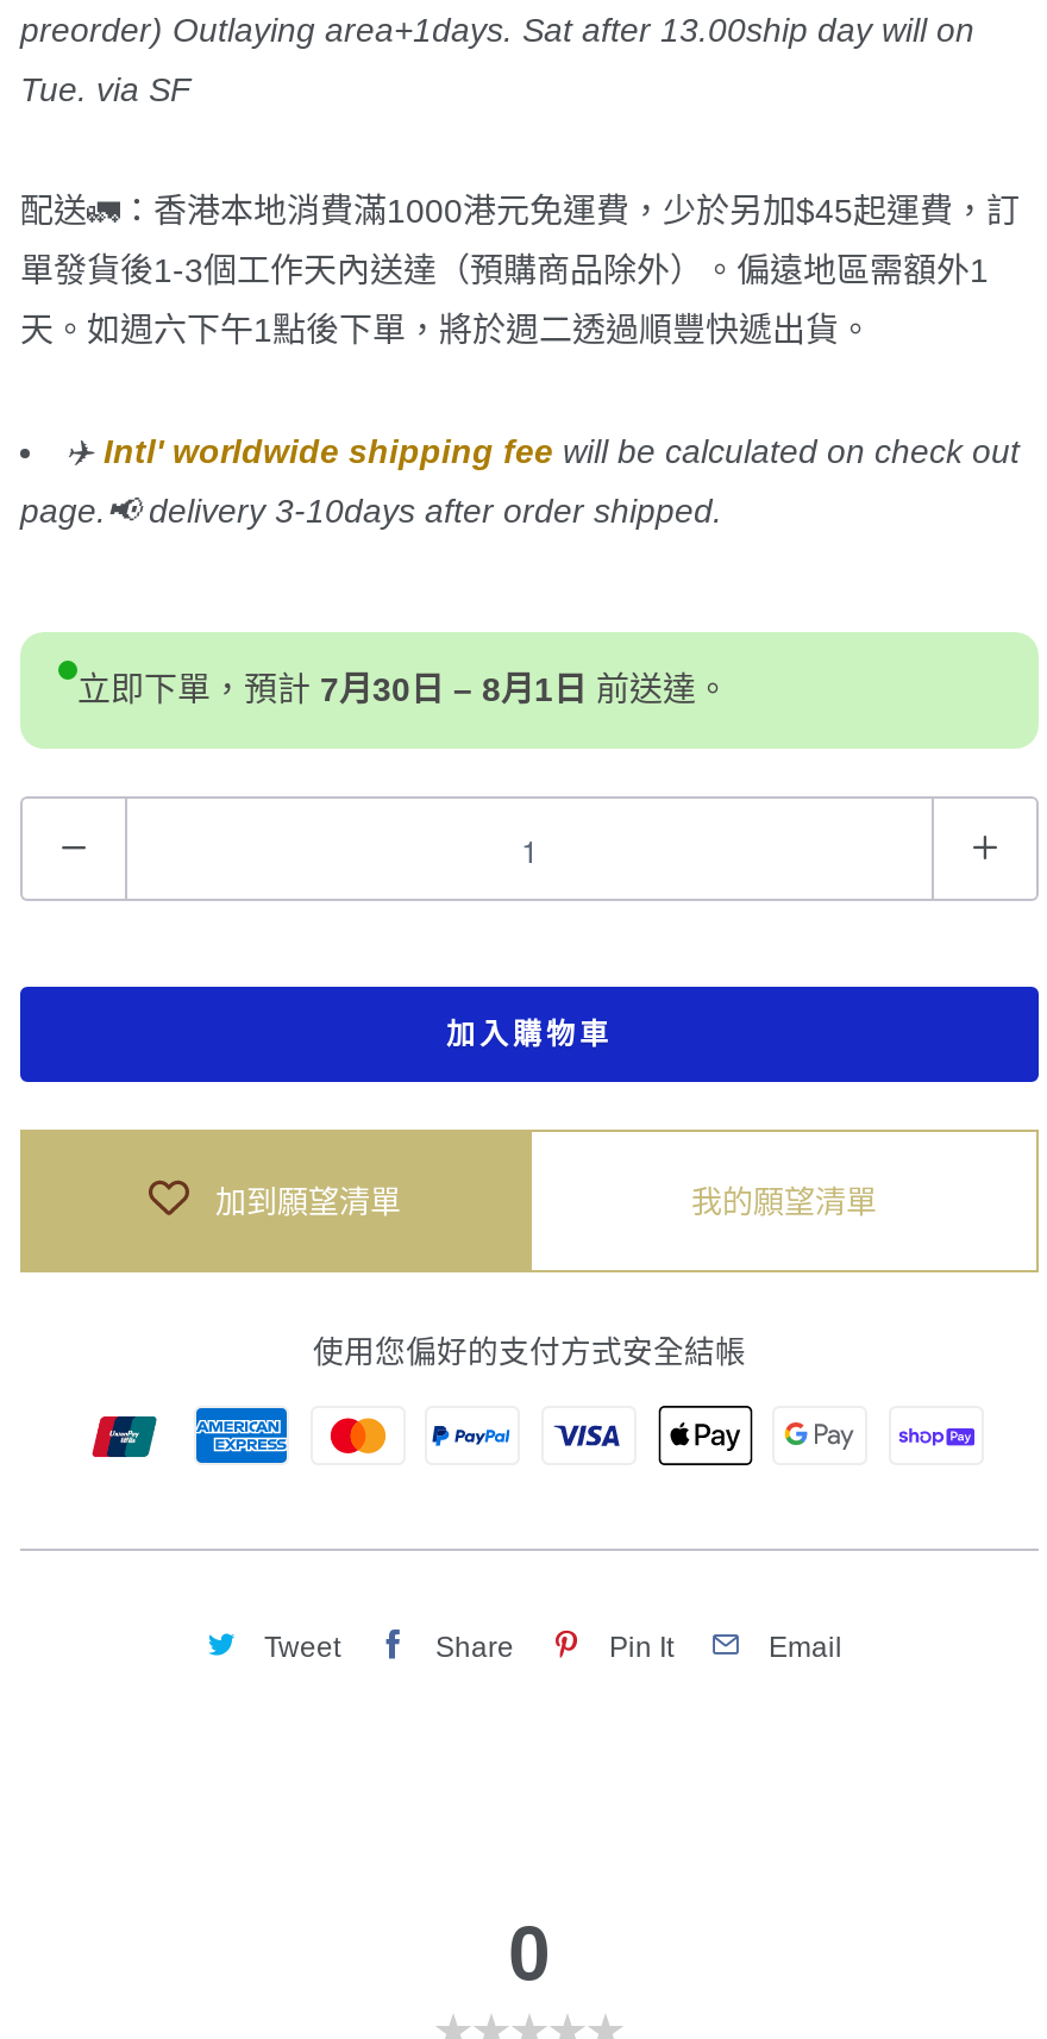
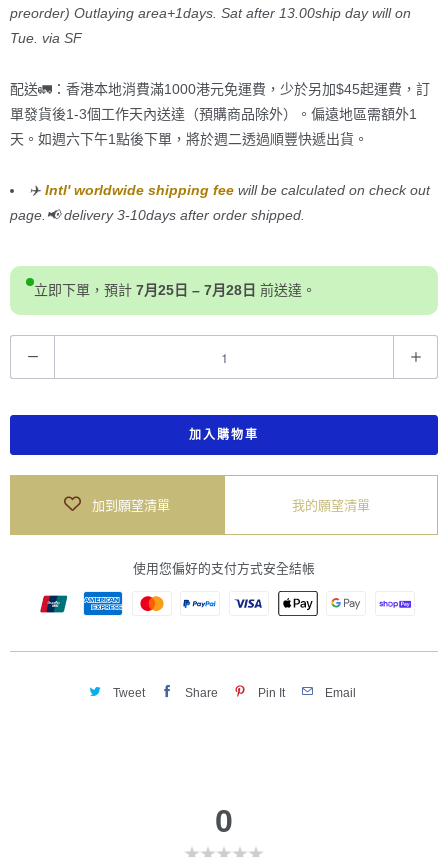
- 立即下單，預計7月30日 – 8月1日前送達。
+ 立即下單，預計7月25日 – 7月28日前送達。
